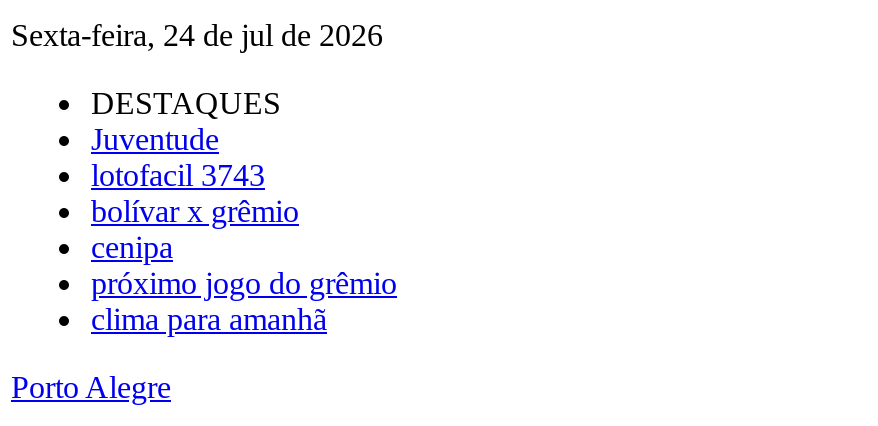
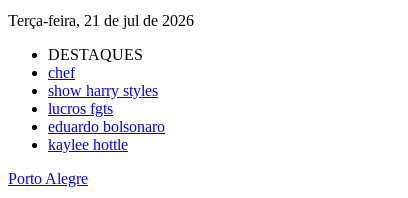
- Sexta-feira, 24 de jul de 2026
+ Terça-feira, 21 de jul de 2026

- Juventude
- lotofacil 3743
- bolívar x grêmio
- cenipa
- próximo jogo do grêmio
- clima para amanhã
+ chef
+ show harry styles
+ lucros fgts
+ eduardo bolsonaro
+ kaylee hottle
